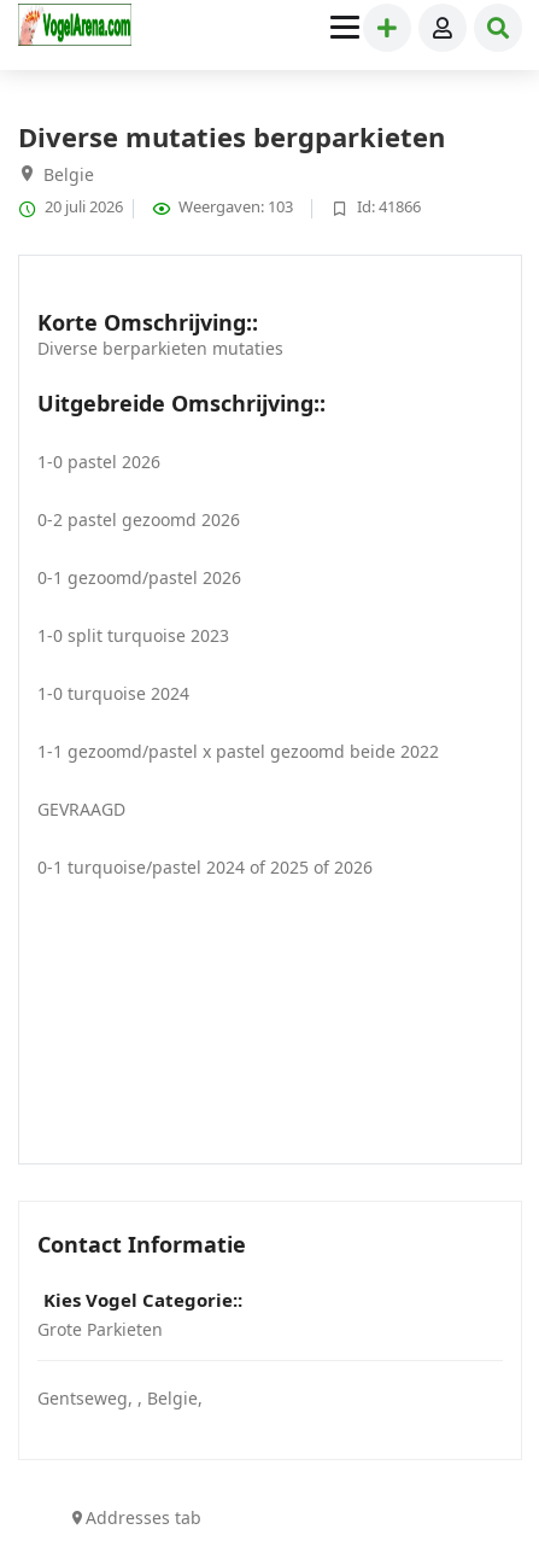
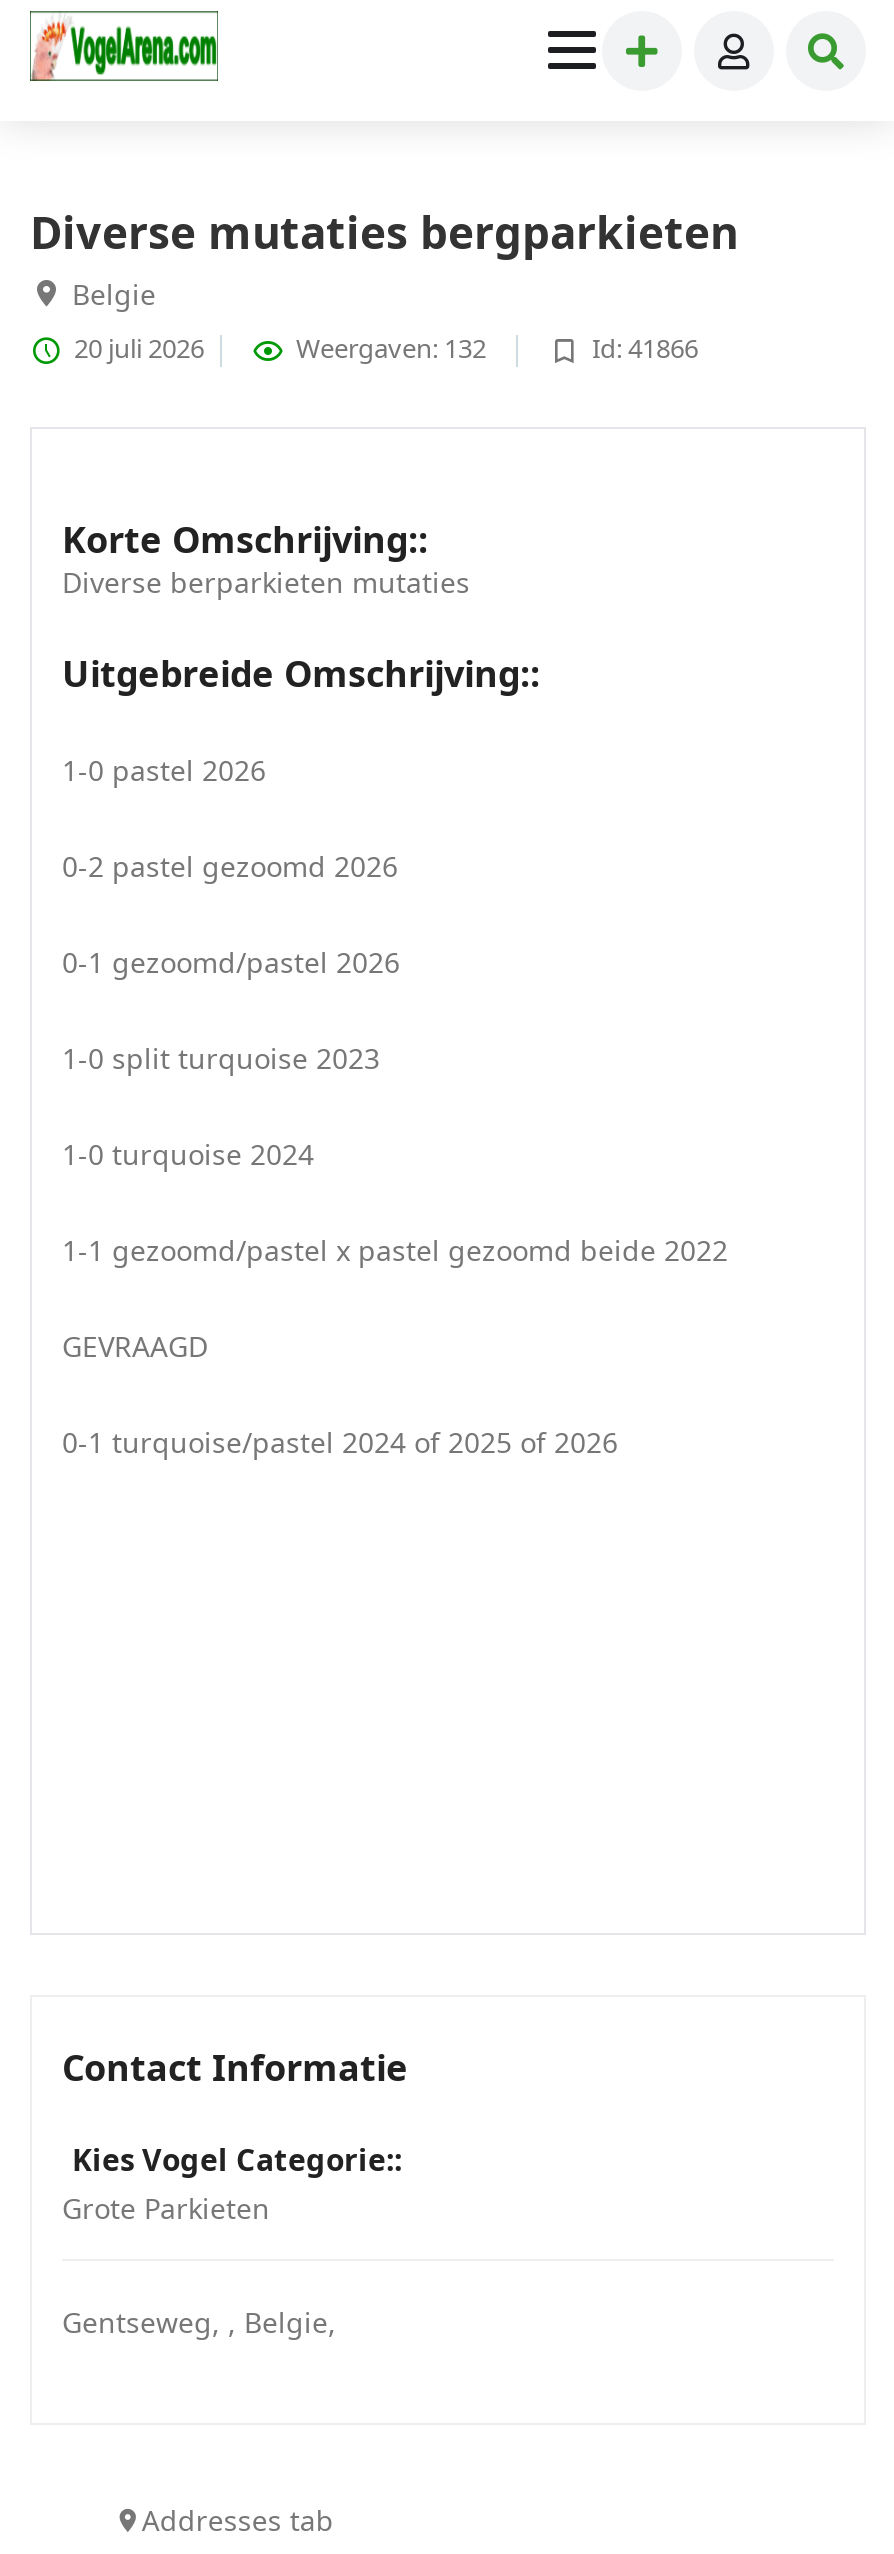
- Weergaven: 103
+ Weergaven: 132
